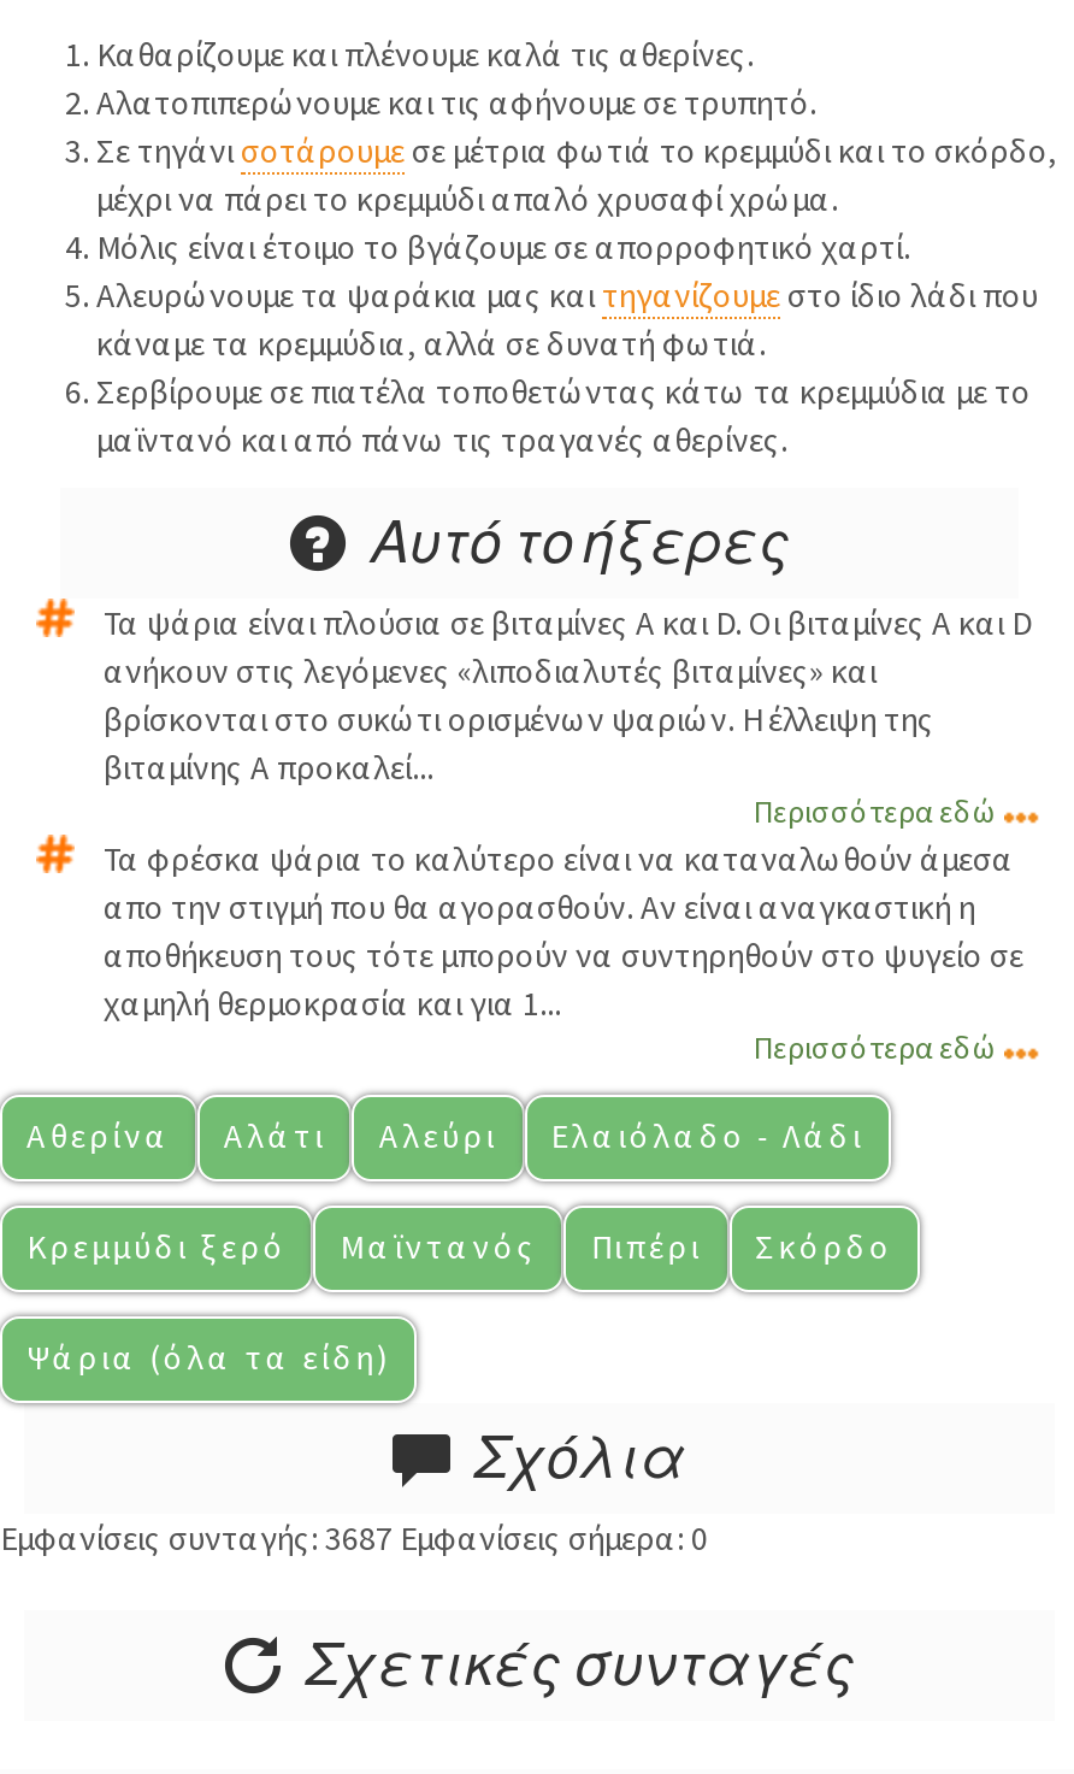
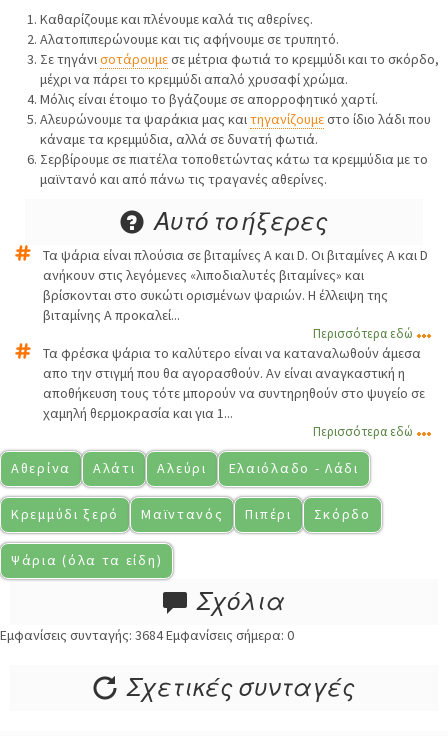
- Εμφανίσεις συνταγής: 3687 Εμφανίσεις σήμερα: 0
+ Εμφανίσεις συνταγής: 3684 Εμφανίσεις σήμερα: 0
